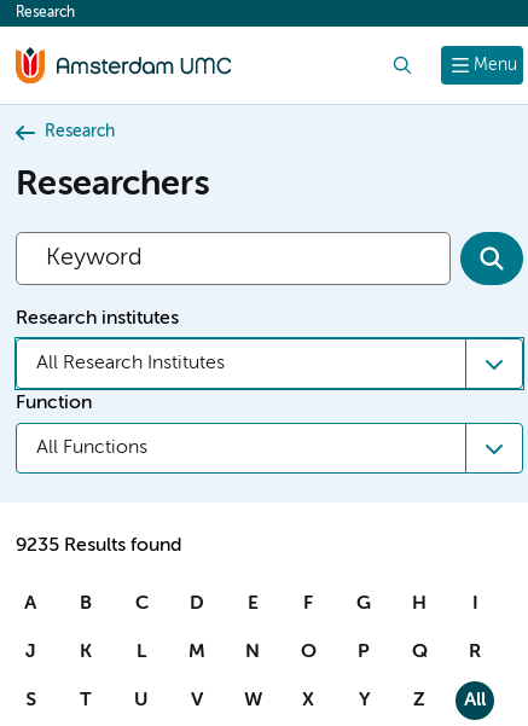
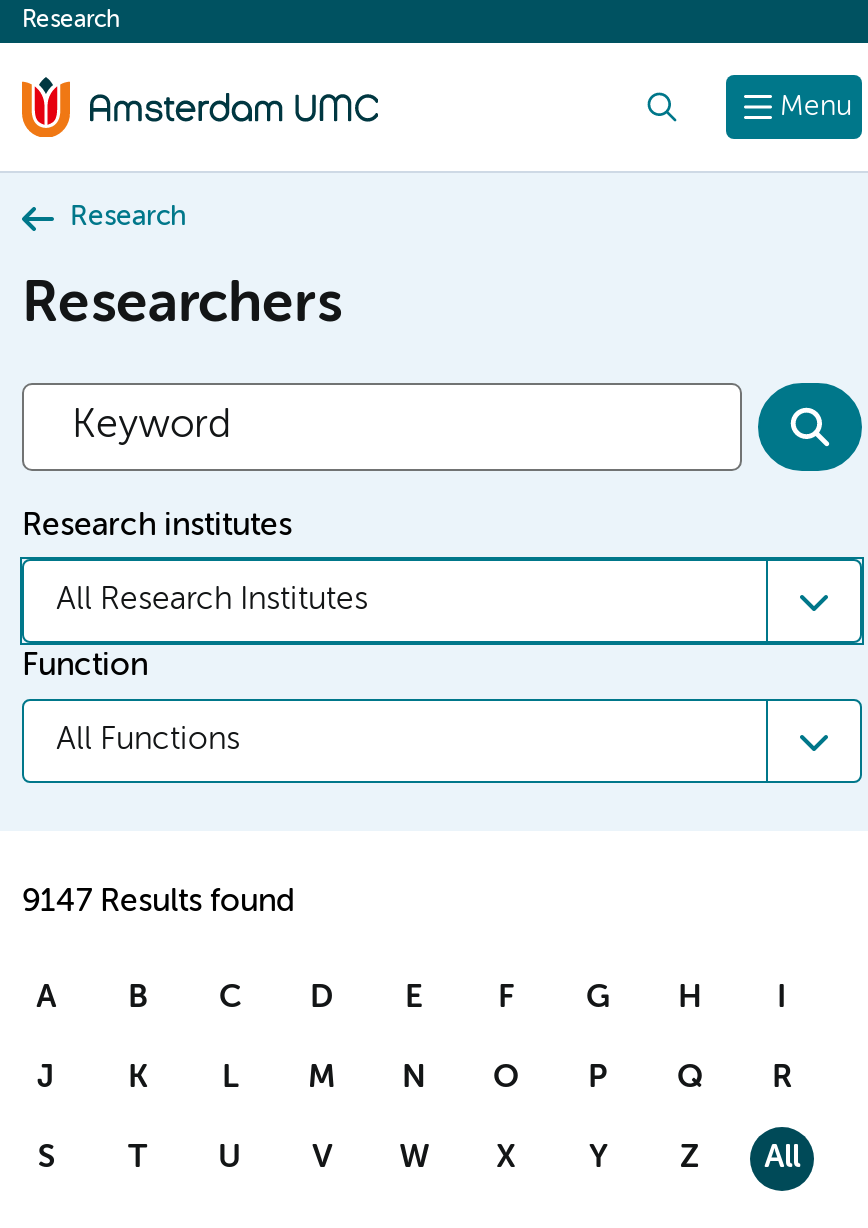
- 9235 Results found
+ 9147 Results found
